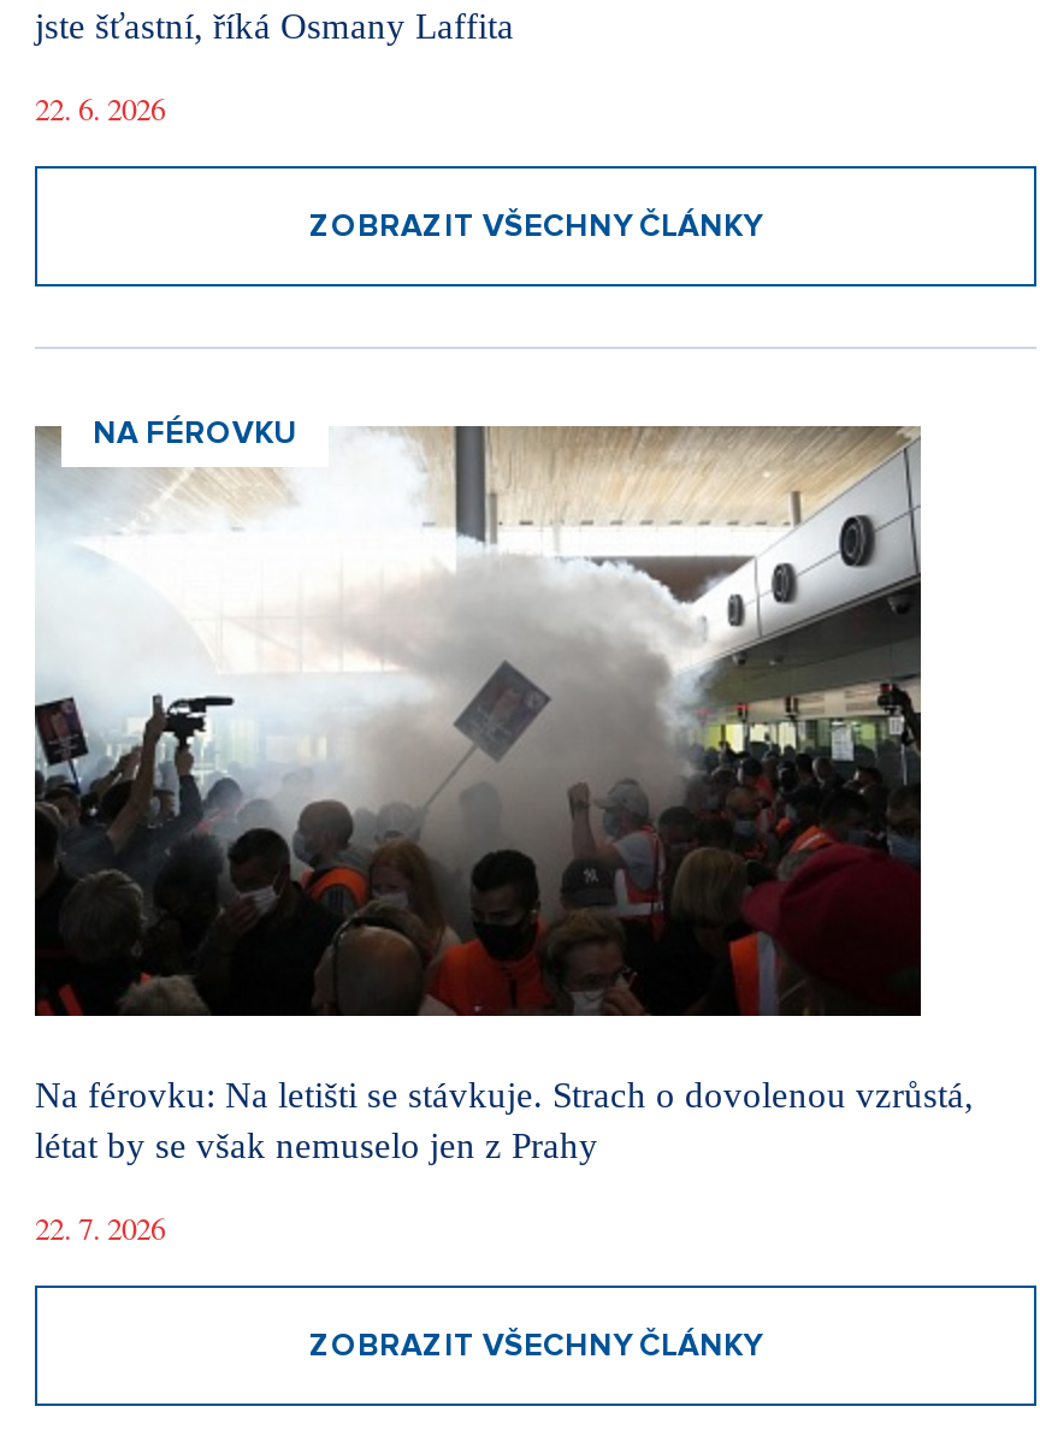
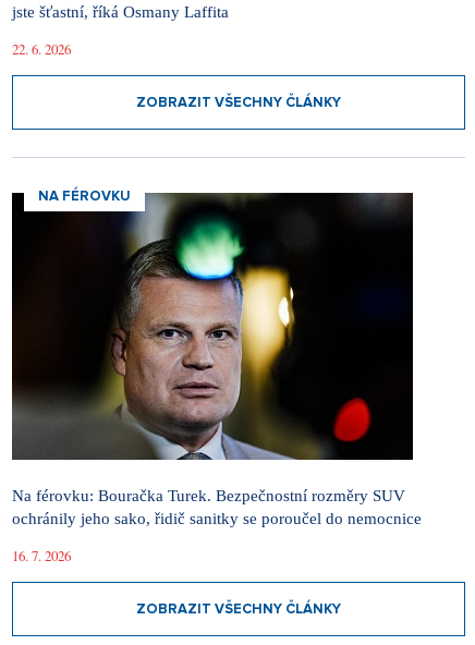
- [image]
- Na férovku: Na letišti se stávkuje. Strach o dovolenou vzrůstá,
- létat by se však nemuselo jen z Prahy
+ [image]
+ Na férovku: Bouračka Turek. Bezpečnostní rozměry SUV
+ ochránily jeho sako, řidič sanitky se poroučel do nemocnice

- 22. 7. 2026
+ 16. 7. 2026
